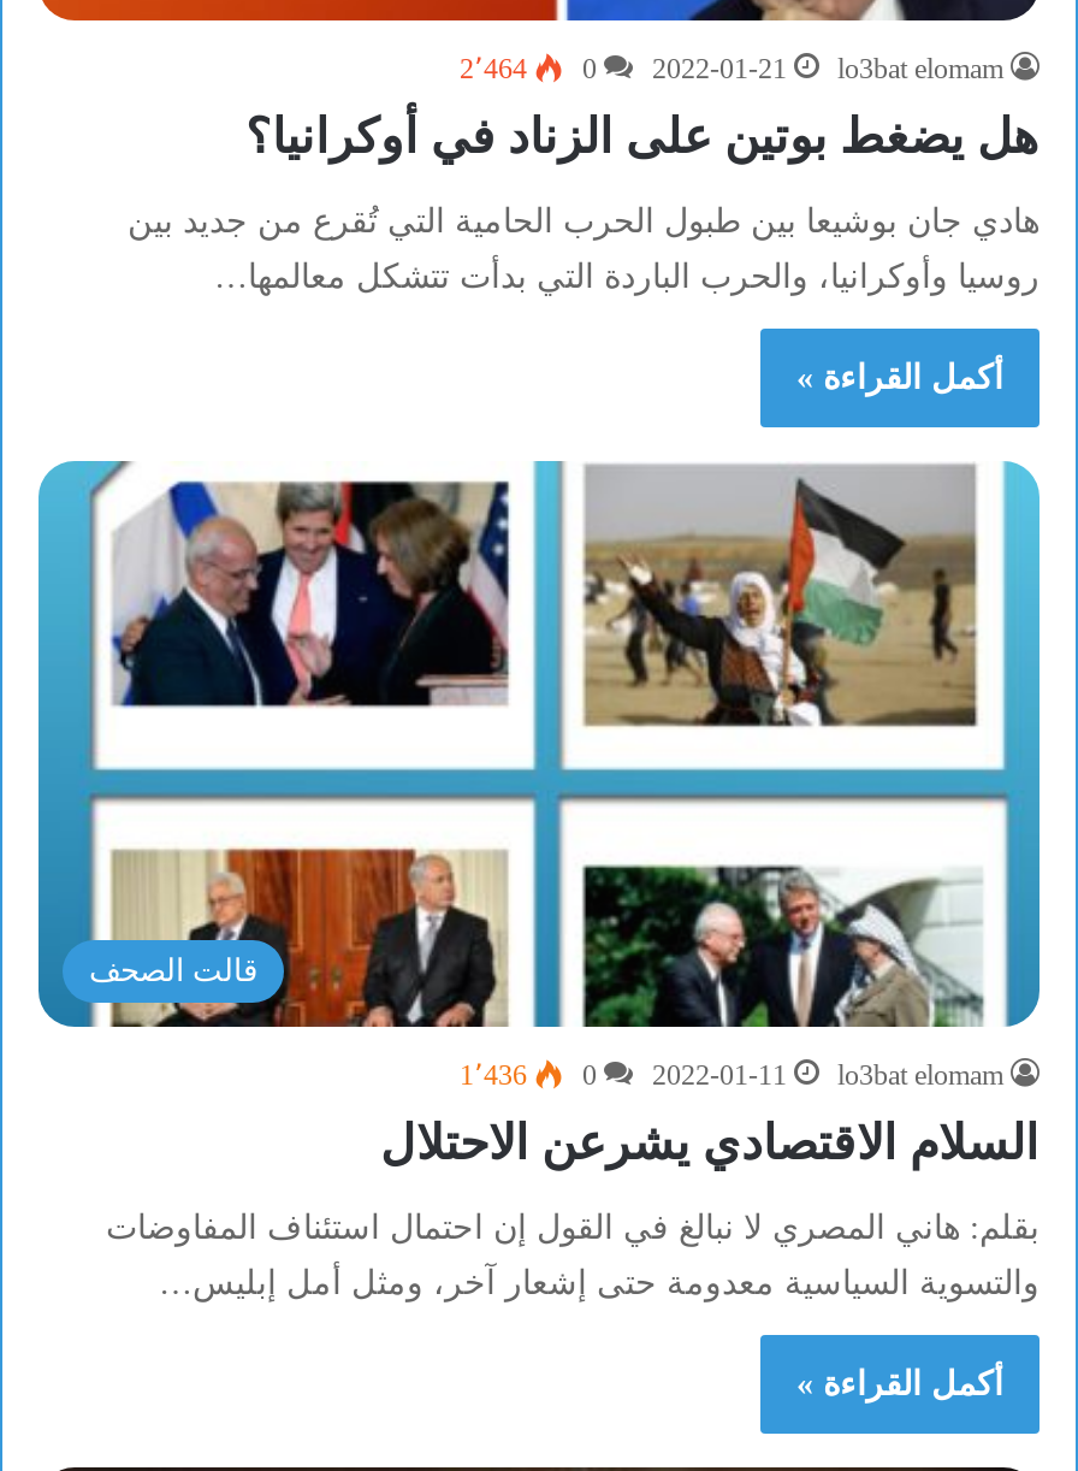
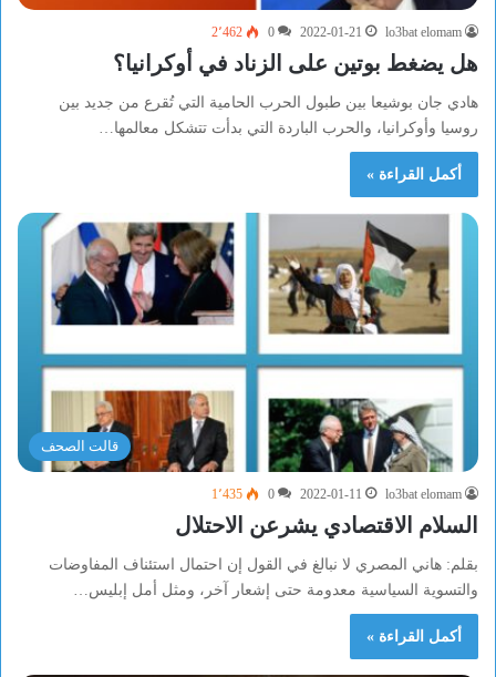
- 2٬464 0 2022-01-21 lo3bat elomam
+ 2٬462 0 2022-01-21 lo3bat elomam

- 1٬436 0 2022-01-11 lo3bat elomam
+ 1٬435 0 2022-01-11 lo3bat elomam
